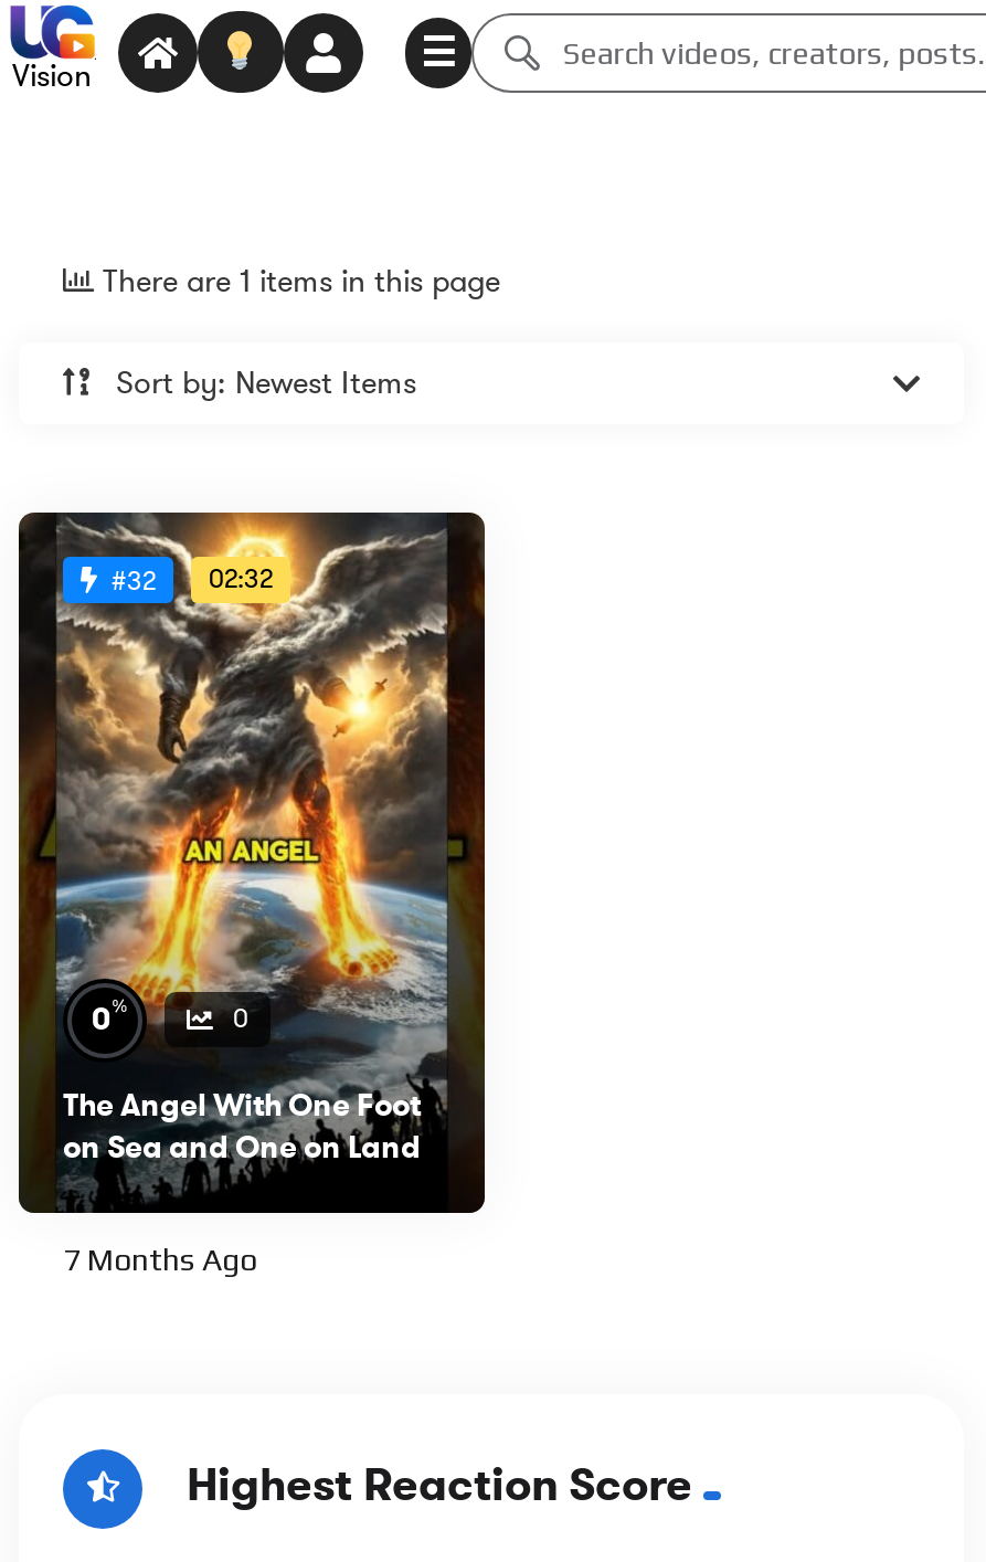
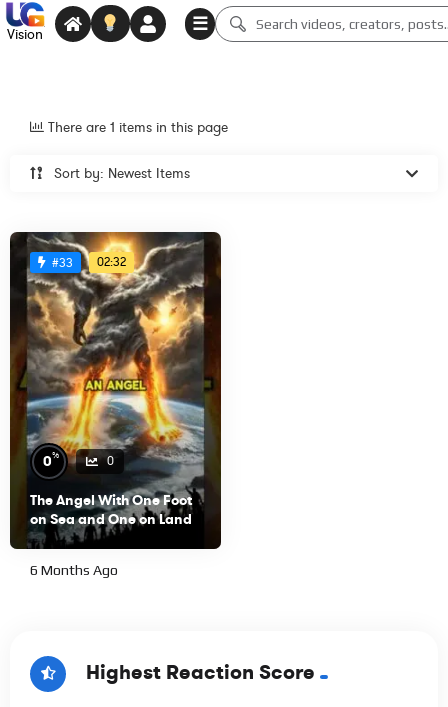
- #32 02:32
+ #33 02:32

- 7 Months Ago
+ 6 Months Ago
